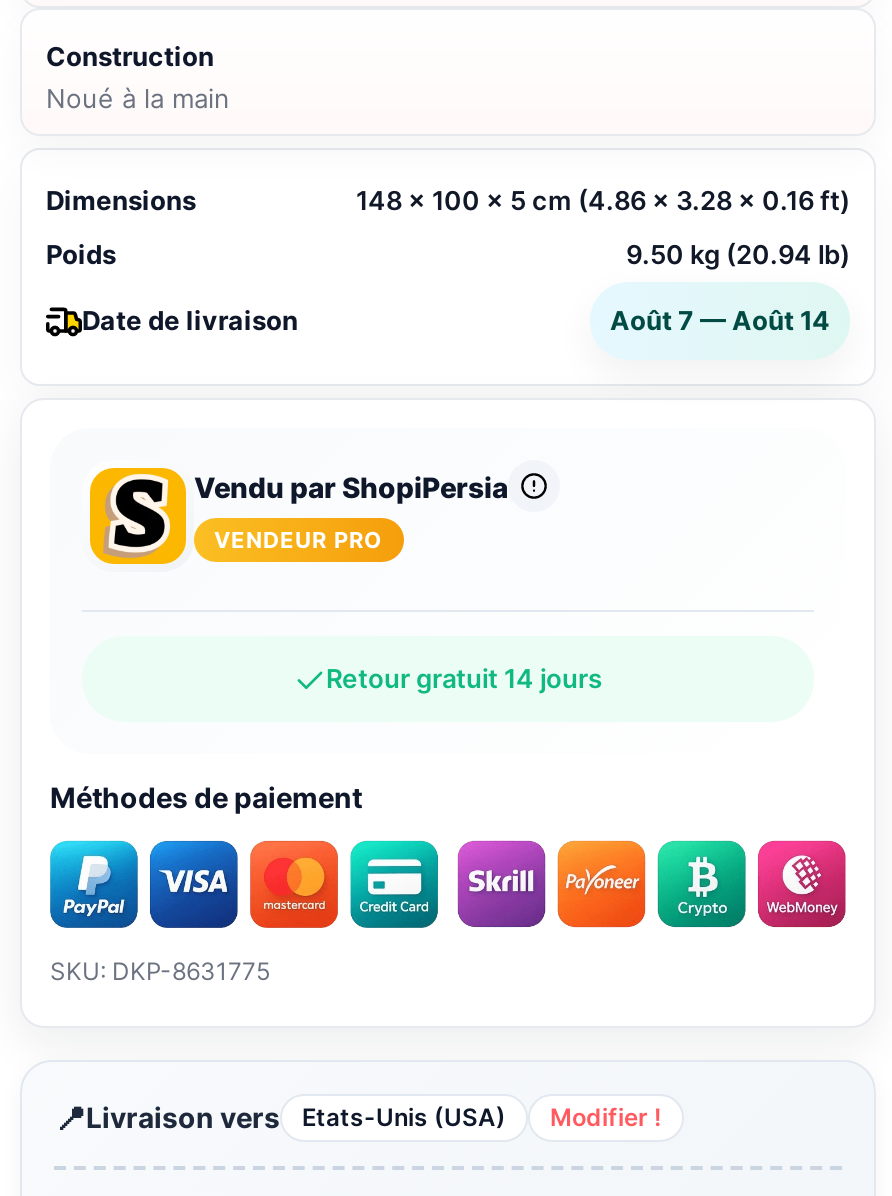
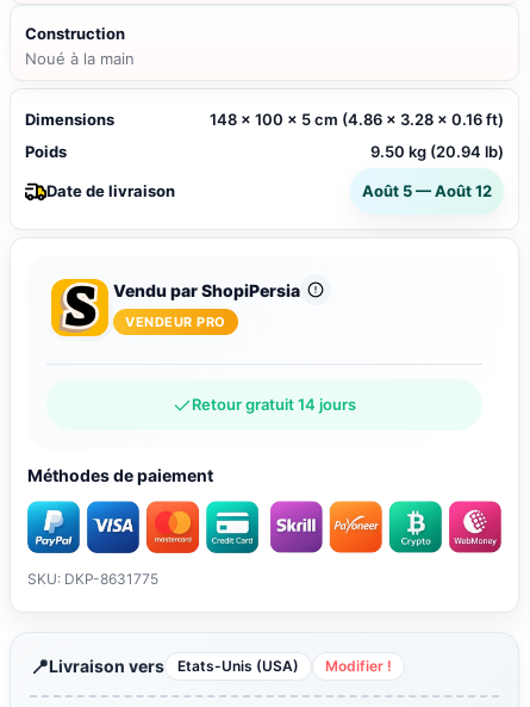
- Août 7 — Août 14
+ Août 5 — Août 12
